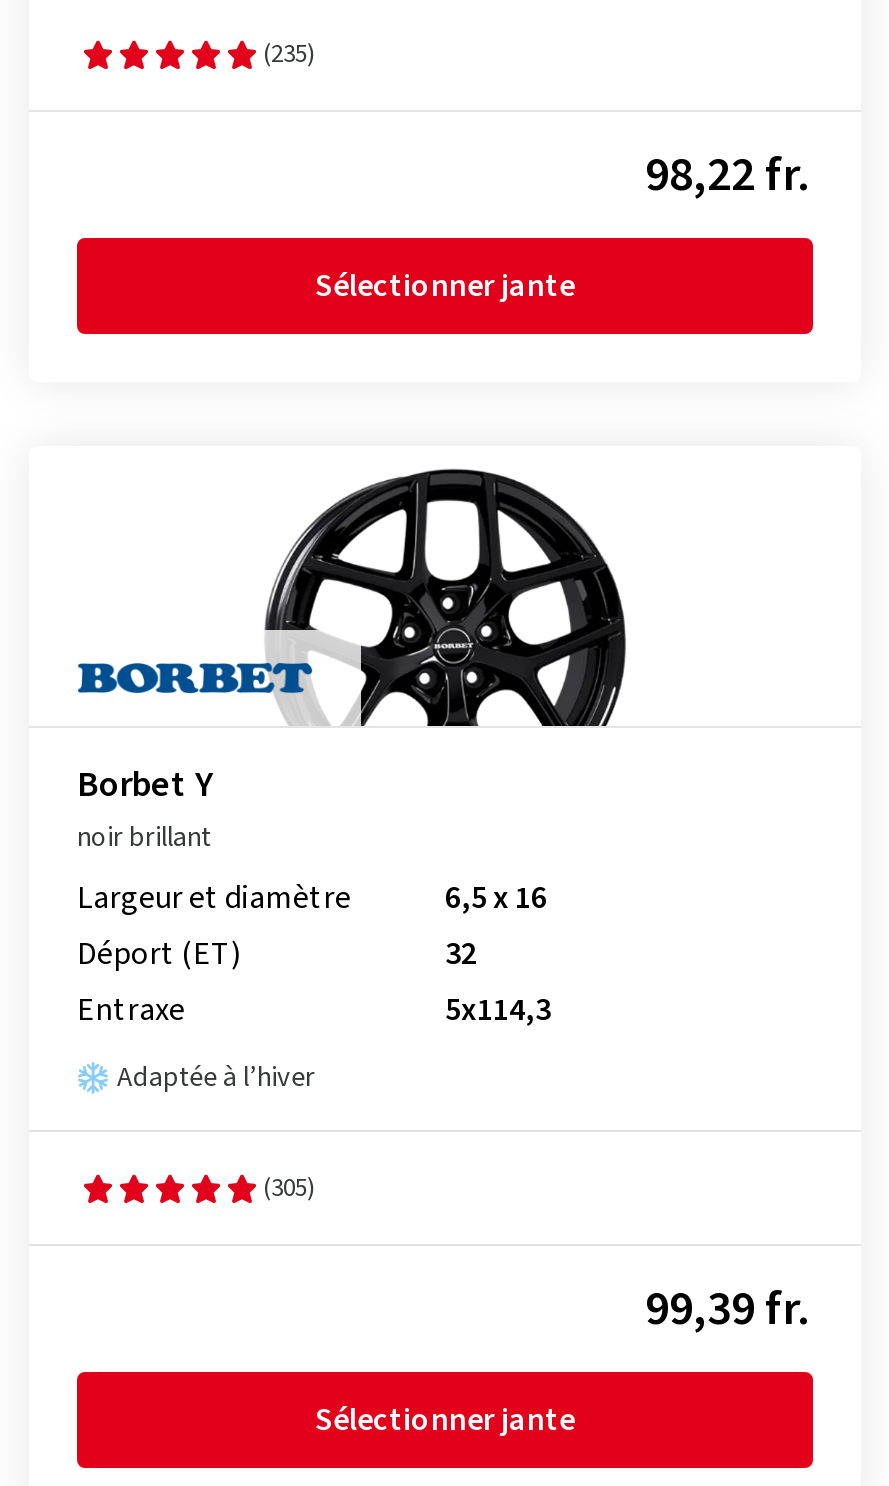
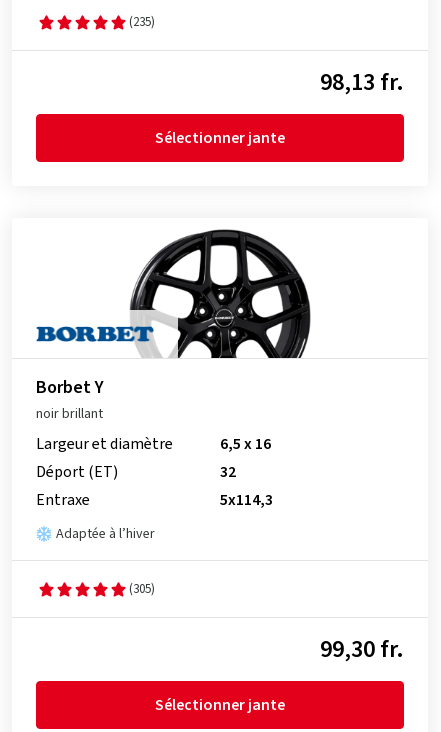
- 98,22 fr.
+ 98,13 fr.

- 99,39 fr.
+ 99,30 fr.
